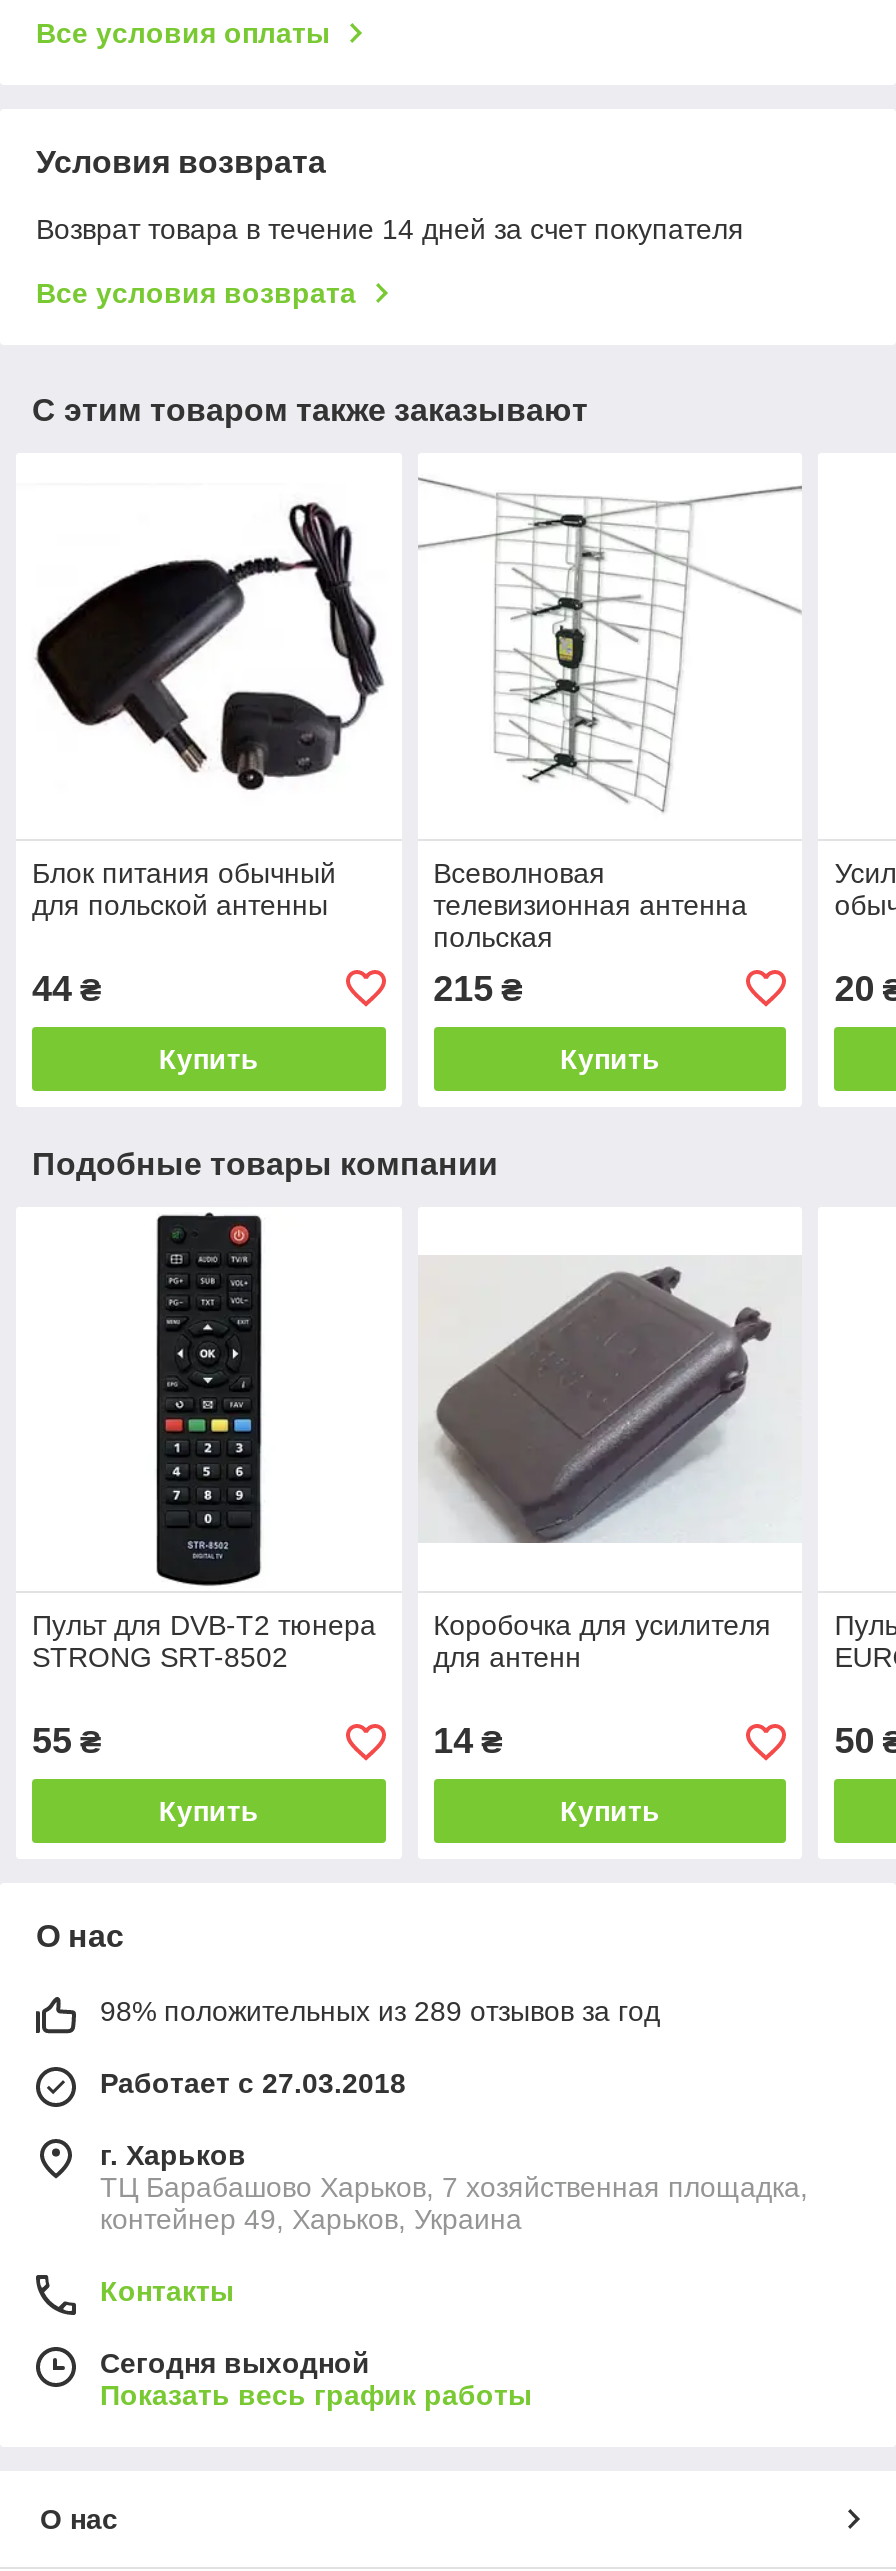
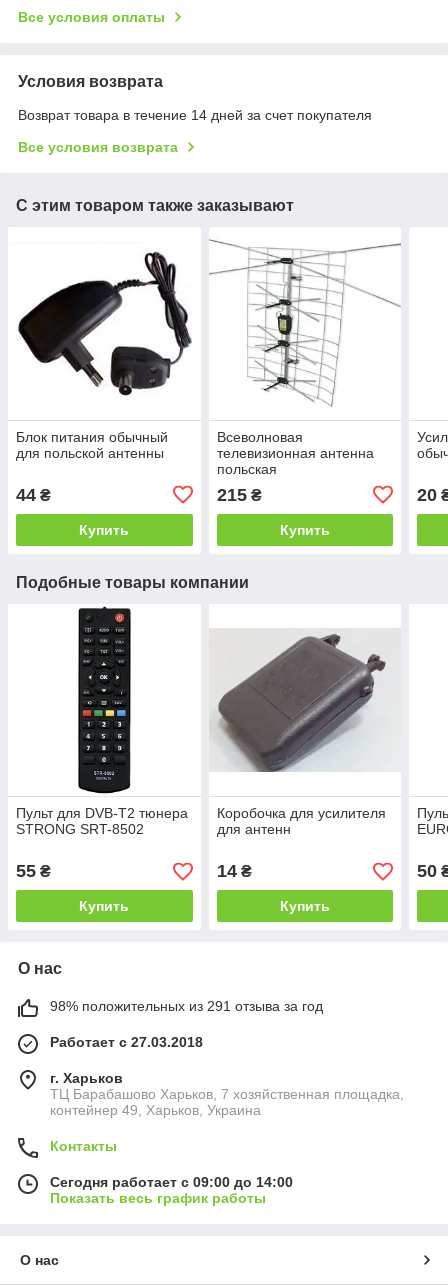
- 98% положительных из 289 отзывов за год
+ 98% положительных из 291 отзыва за год

- Сегодня выходной
+ Сегодня работает с 09:00 до 14:00
